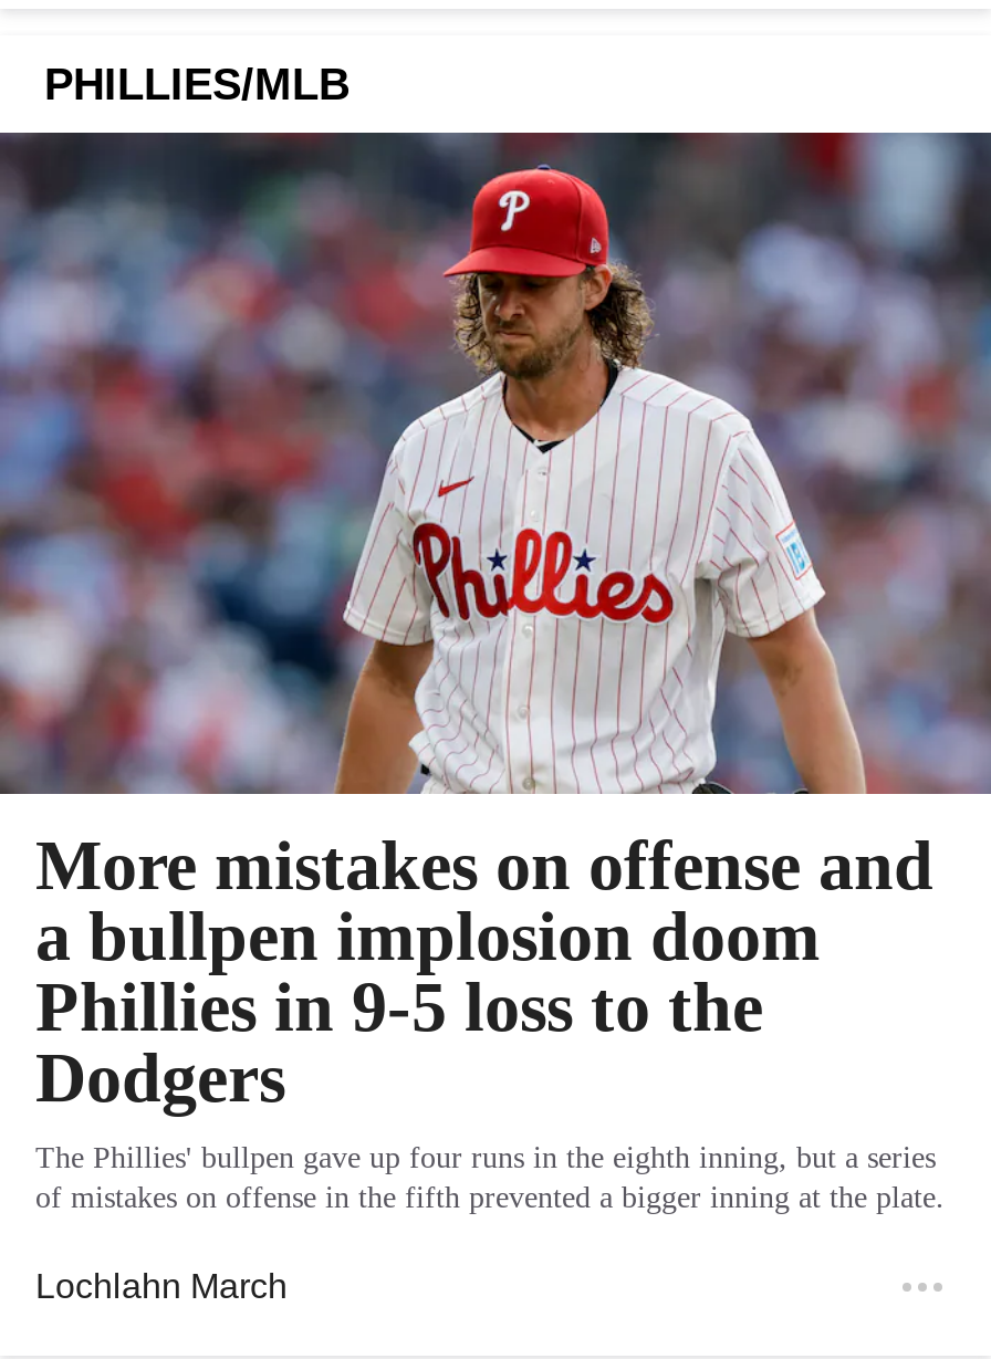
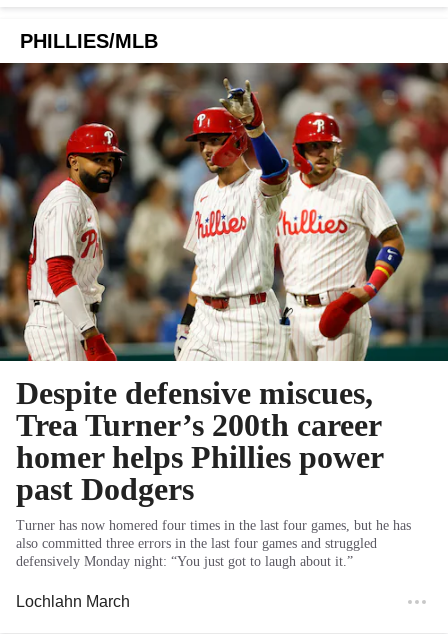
- [image]
- More mistakes on offense and
- a bullpen implosion doom
- Phillies in 9-5 loss to the
- Dodgers
- The Phillies' bullpen gave up four runs in the eighth inning, but a series
- of mistakes on offense in the fifth prevented a bigger inning at the plate.
+ [image]
+ Despite defensive miscues,
+ Trea Turner’s 200th career
+ homer helps Phillies power
+ past Dodgers
+ Turner has now homered four times in the last four games, but he has
+ also committed three errors in the last four games and struggled
+ defensively Monday night: “You just got to laugh about it.”
